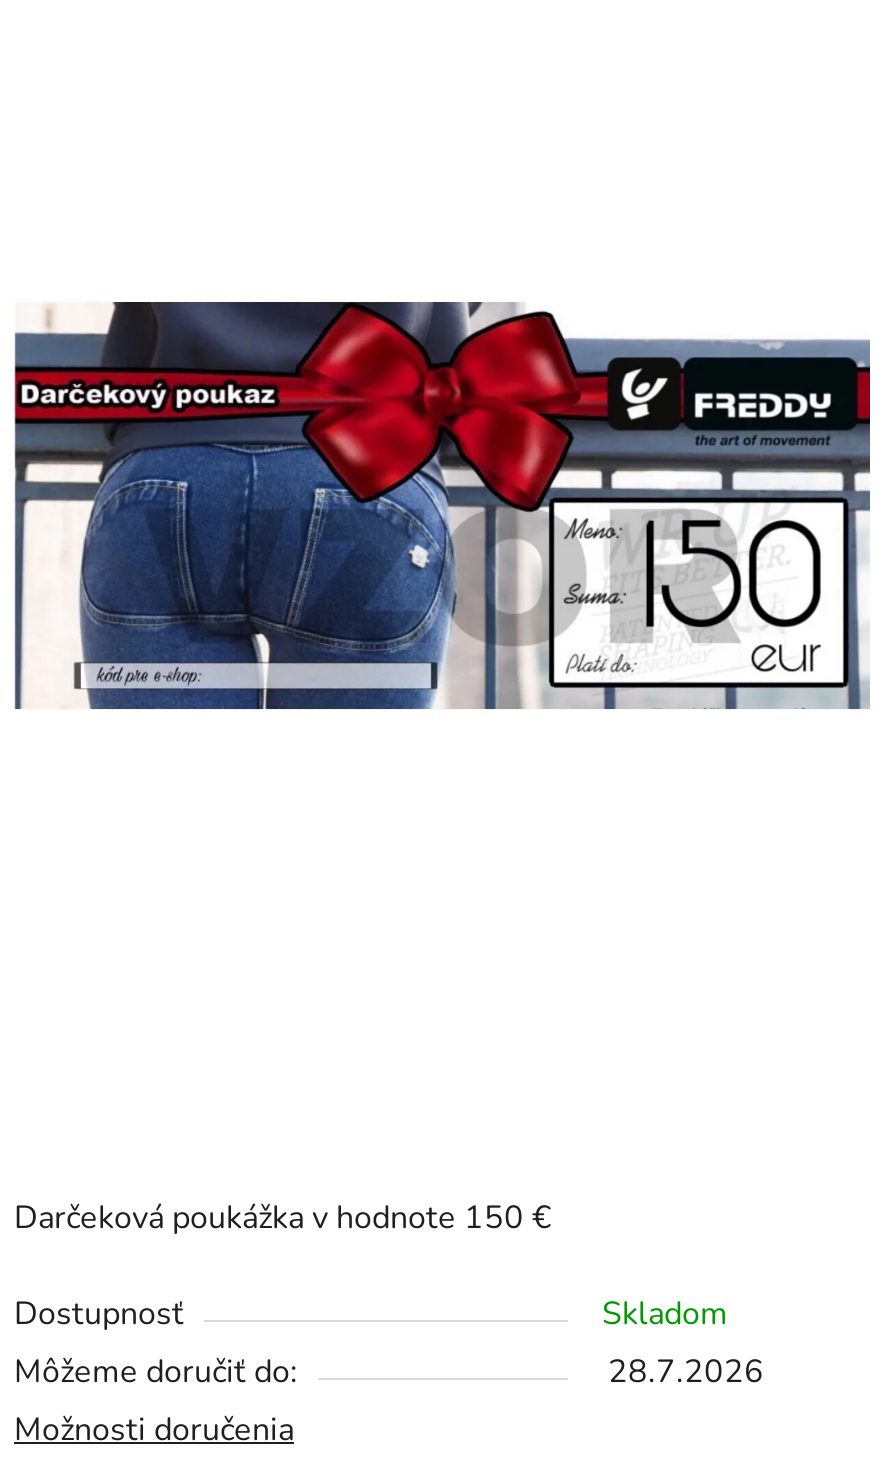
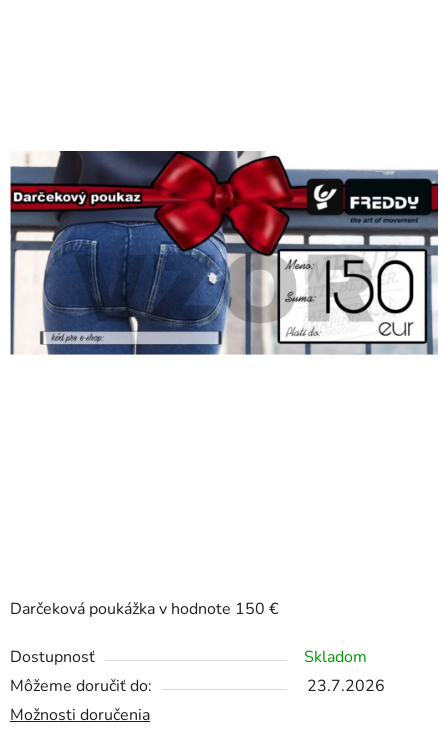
- 28.7.2026
+ 23.7.2026
